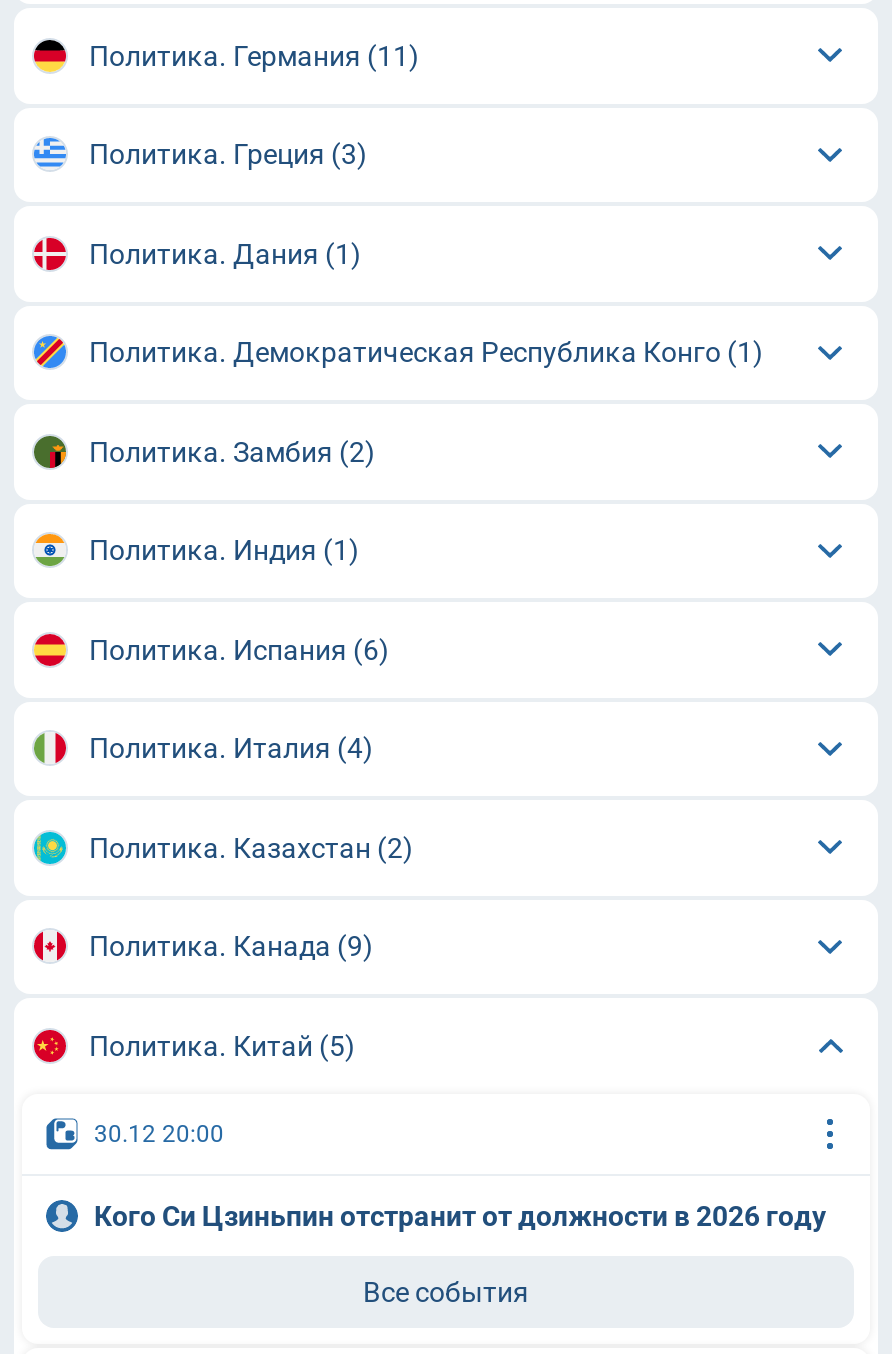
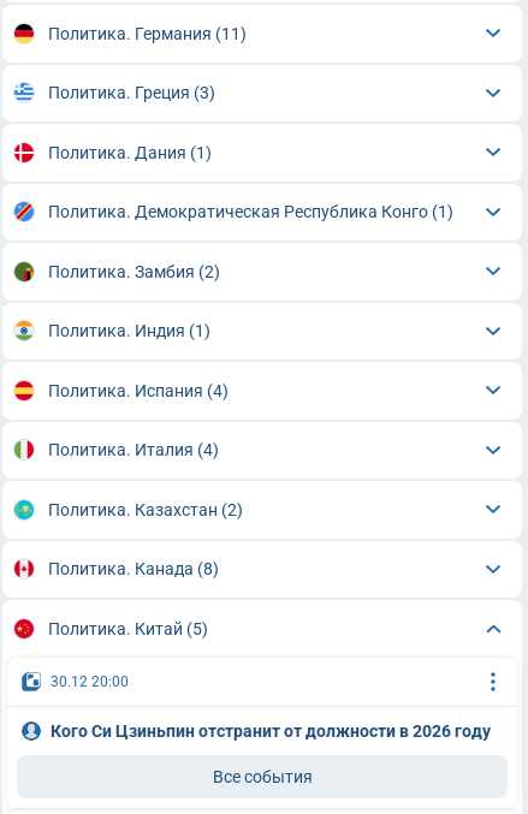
- Политика. Испания (6)
+ Политика. Испания (4)

- Политика. Канада (9)
+ Политика. Канада (8)
